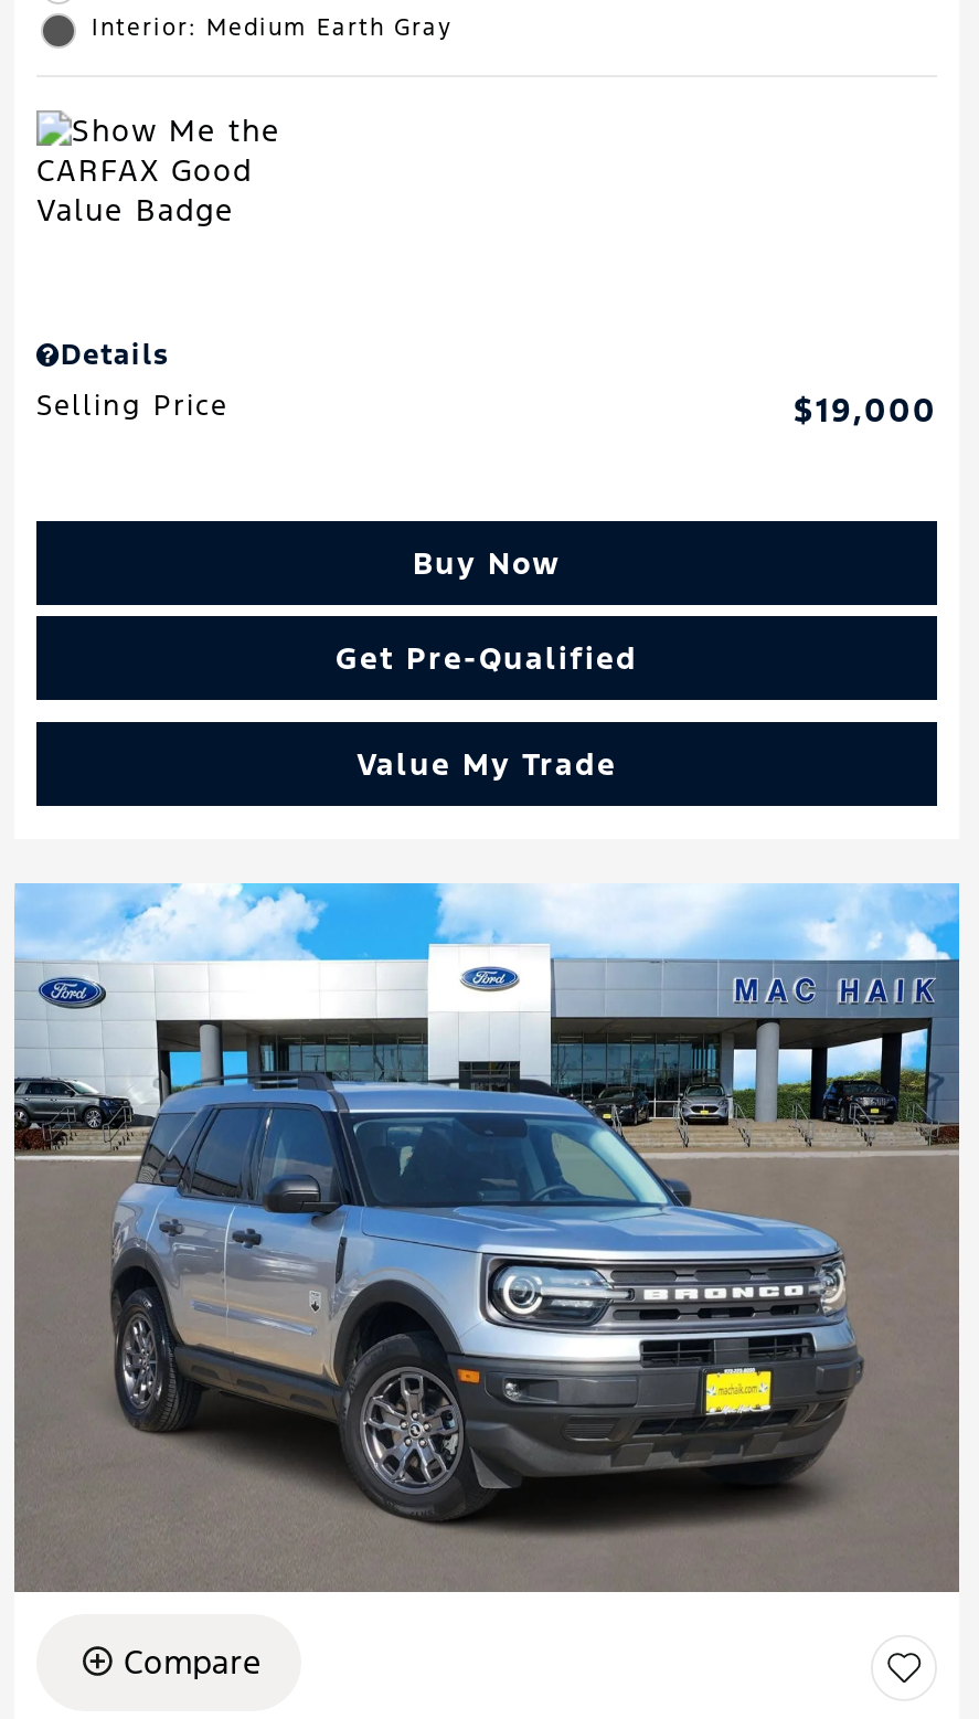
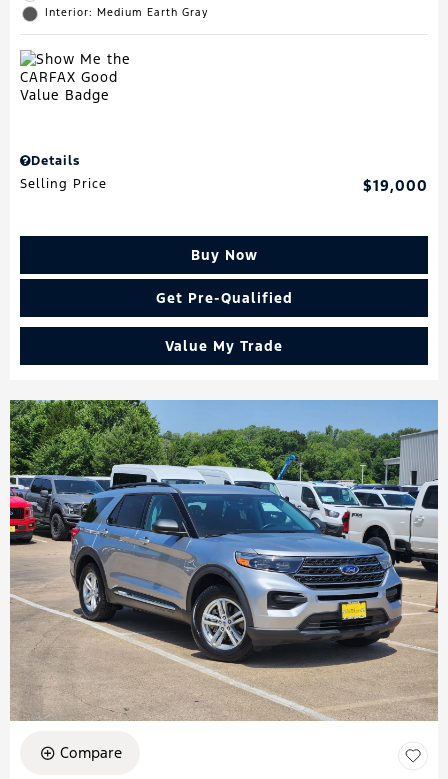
- [image]
+ [image]
